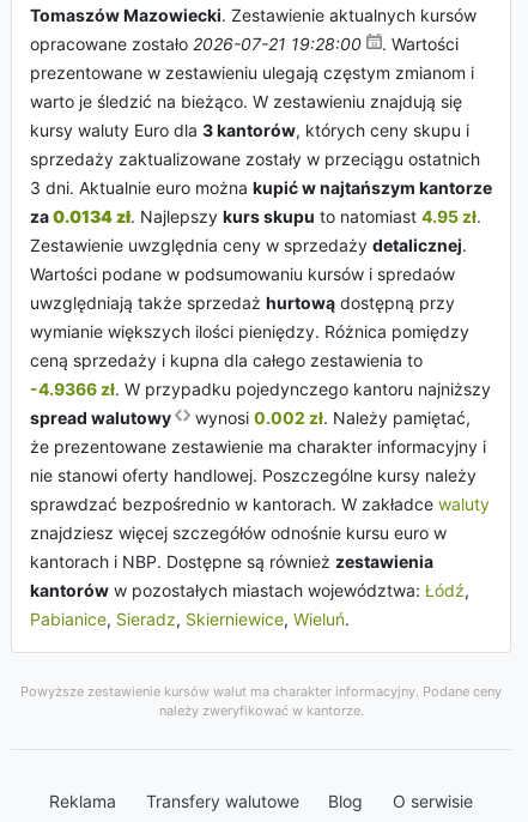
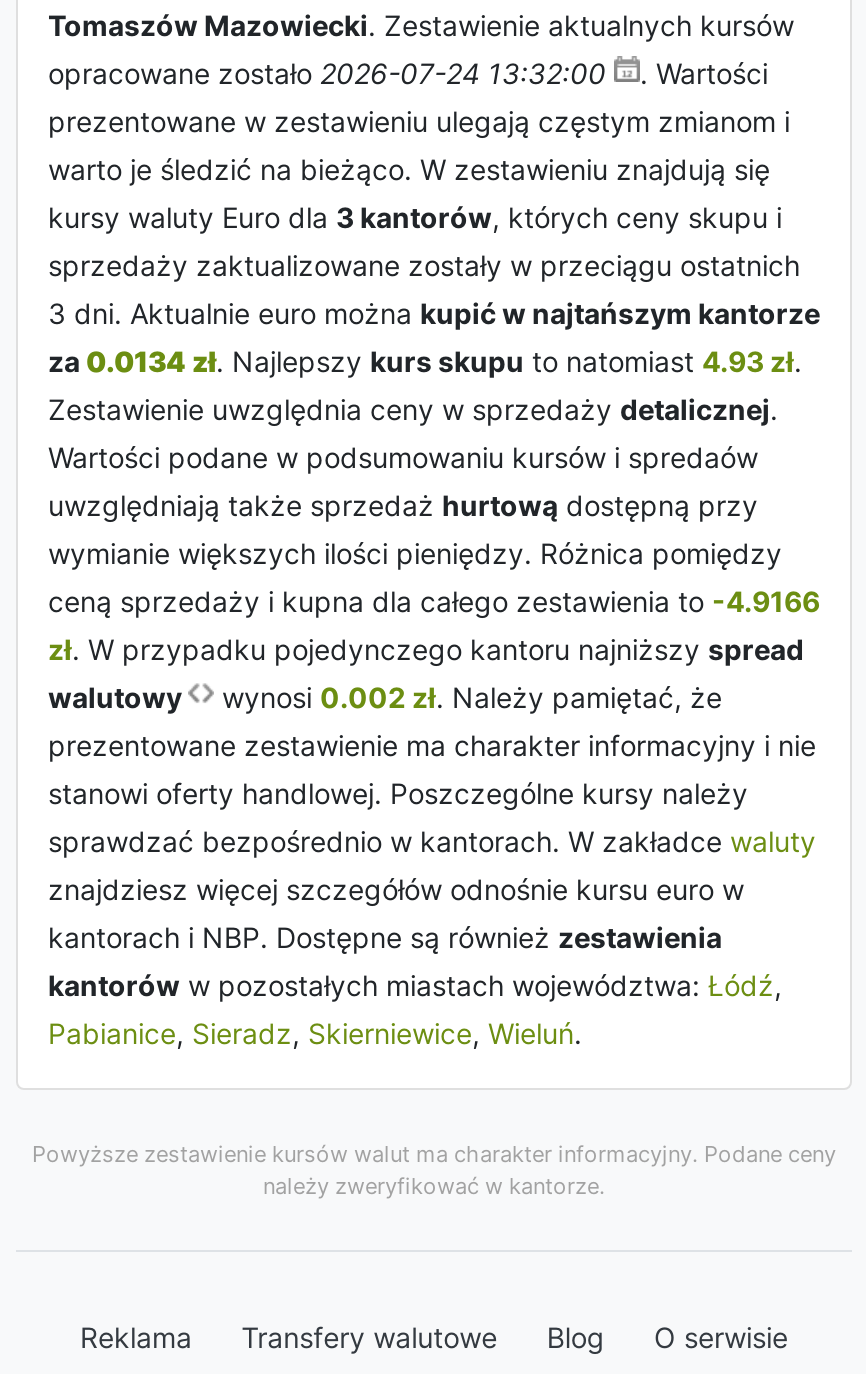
- opracowane zostało 2026-07-21 19:28:00
+ opracowane zostało 2026-07-24 13:32:00

- za 0.0134 zł. Najlepszy kurs skupu to natomiast 4.95 zł.
+ za 0.0134 zł. Najlepszy kurs skupu to natomiast 4.93 zł.

- ceną sprzedaży i kupna dla całego zestawienia to
- -4.9366 zł. W przypadku pojedynczego kantoru najniższy
- spread walutowy
- wynosi 0.002 zł. Należy pamiętać,
- że prezentowane zestawienie ma charakter informacyjny i
- nie stanowi oferty handlowej. Poszczególne kursy należy
+ ceną sprzedaży i kupna dla całego zestawienia to -4.9166
+ zł. W przypadku pojedynczego kantoru najniższy spread
+ walutowy
+ wynosi 0.002 zł. Należy pamiętać, że
+ prezentowane zestawienie ma charakter informacyjny i nie
+ stanowi oferty handlowej. Poszczególne kursy należy
